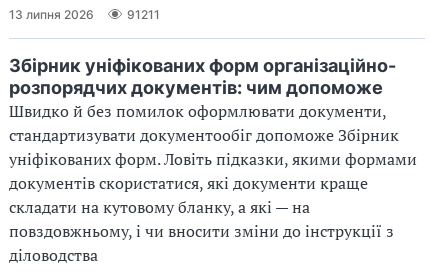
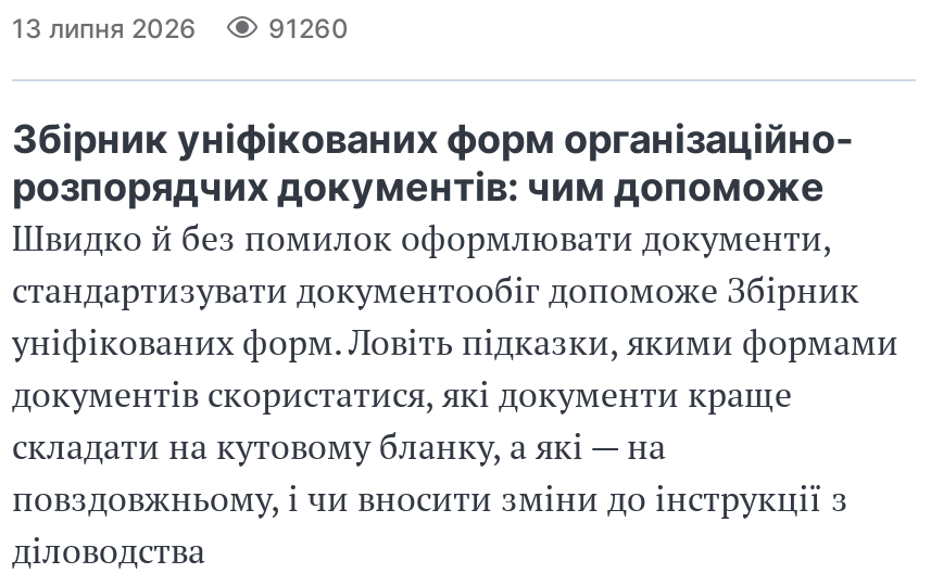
- 91211
+ 91260
